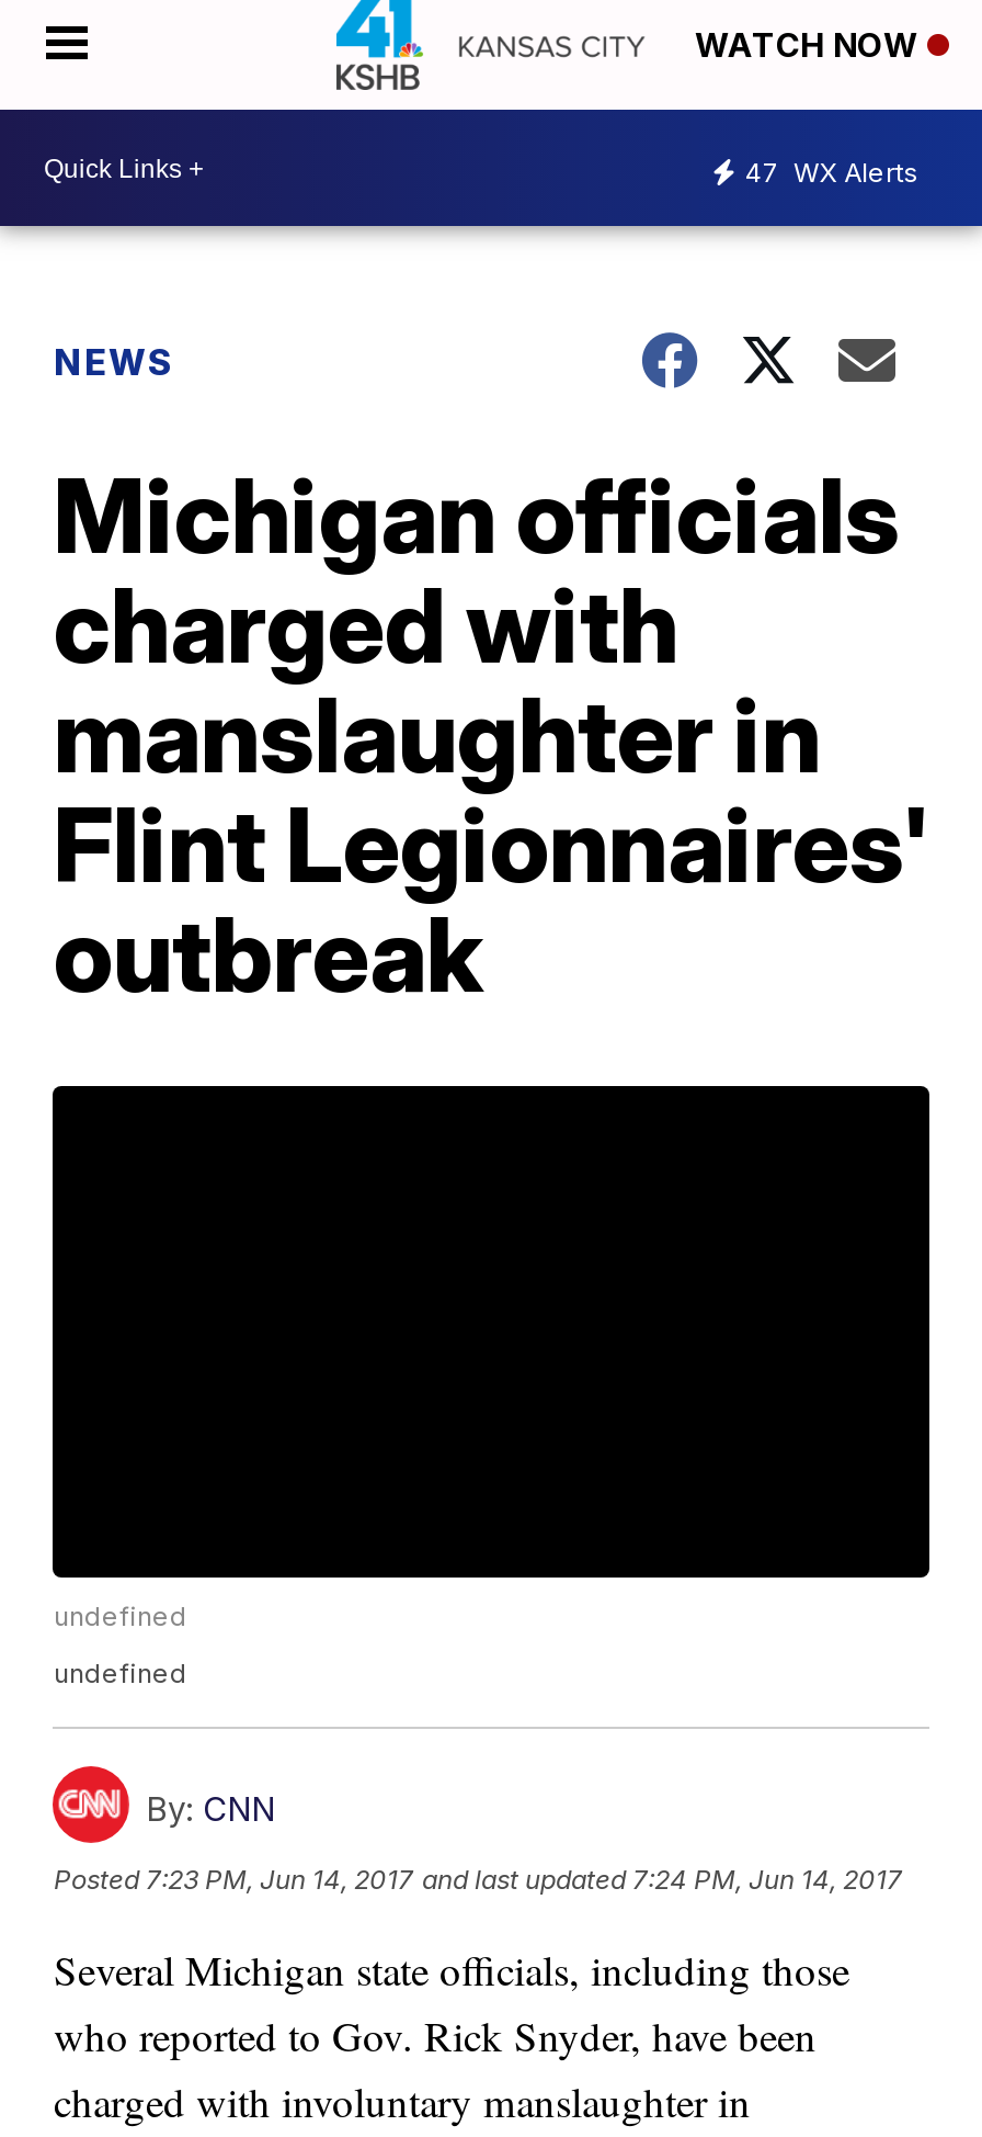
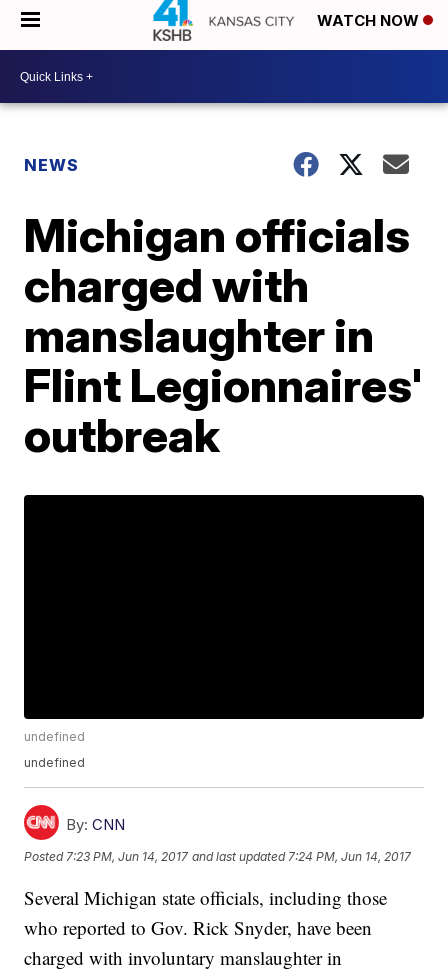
- 47 WX Alerts
